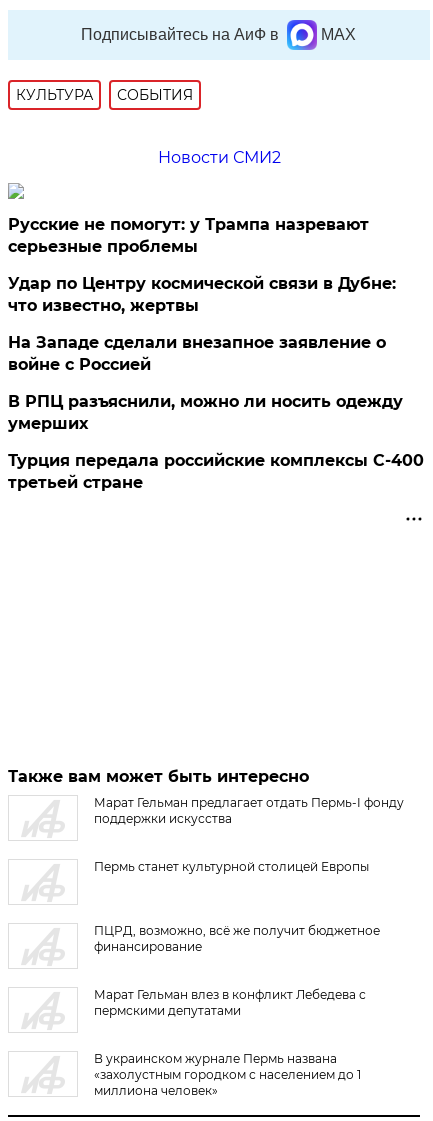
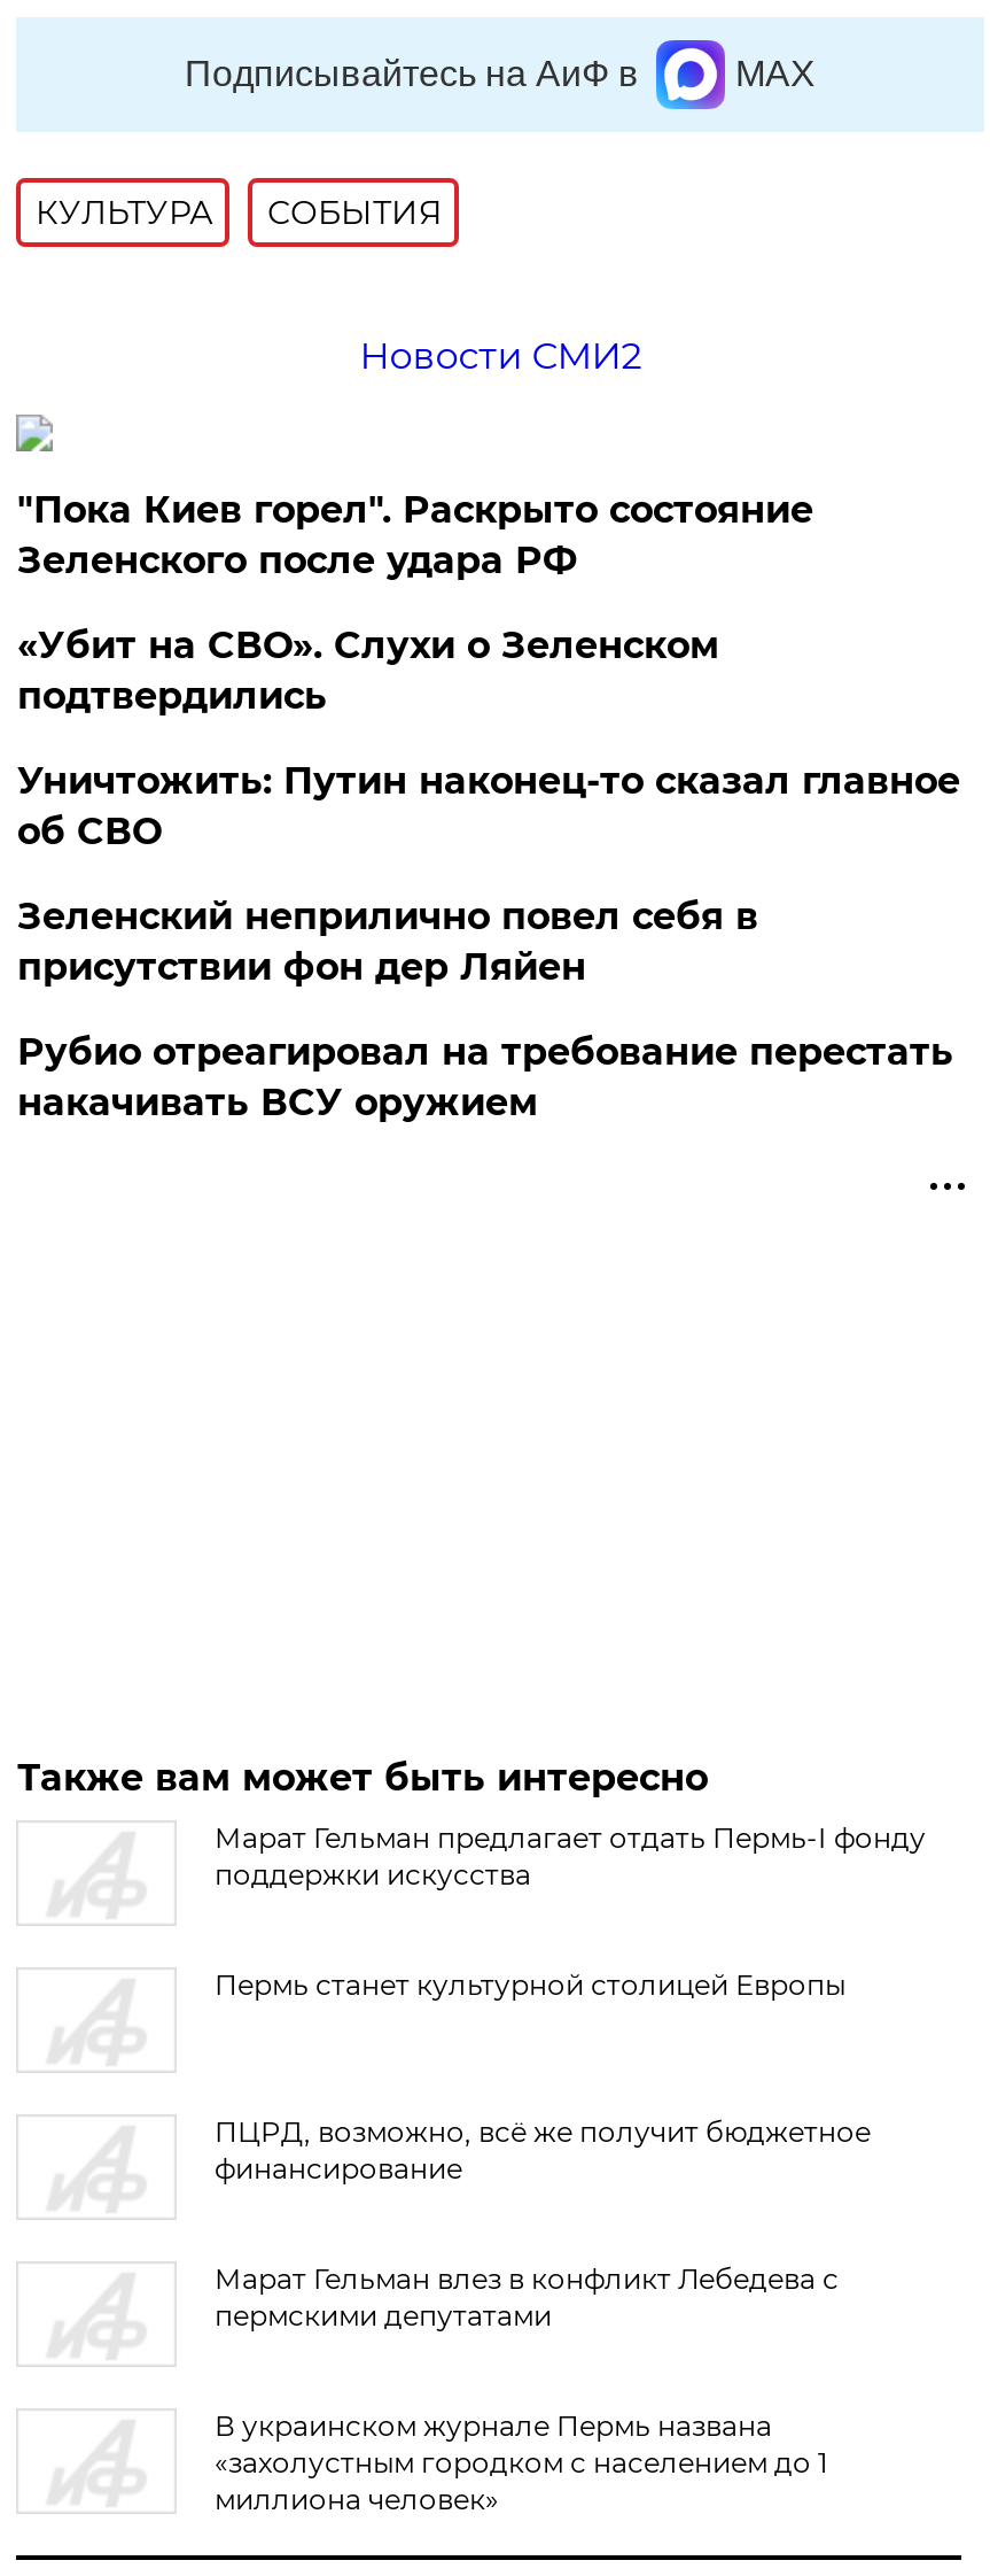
- Русские не помогут: у Трампа назревают
- серьезные проблемы
+ "Пока Киев горел". Раскрыто состояние
+ Зеленского после удара РФ

- Удар по Центру космической связи в Дубне:
- что известно, жертвы
+ «Убит на СВО». Слухи о Зеленском
+ подтвердились

- На Западе сделали внезапное заявление о
- войне с Россией
+ Уничтожить: Путин наконец-то сказал главное
+ об СВО

- В РПЦ разъяснили, можно ли носить одежду
- умерших
+ Зеленский неприлично повел cебя в
+ присутствии фон дер Ляйен

- Турция передала российские комплексы С-400
- третьей стране
+ Рубио отреагировал на требование перестать
+ накачивать ВСУ оружием
